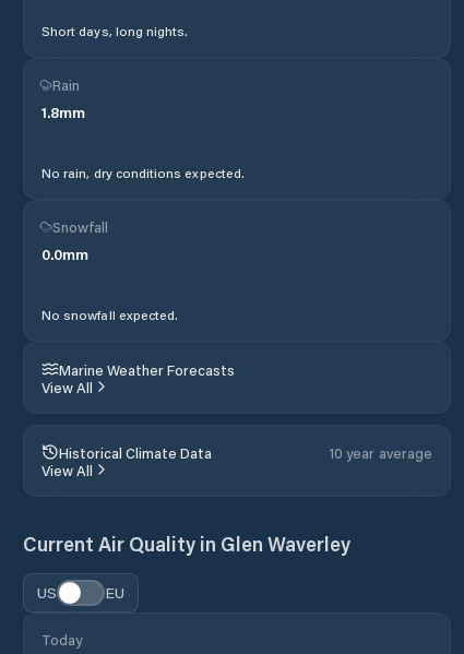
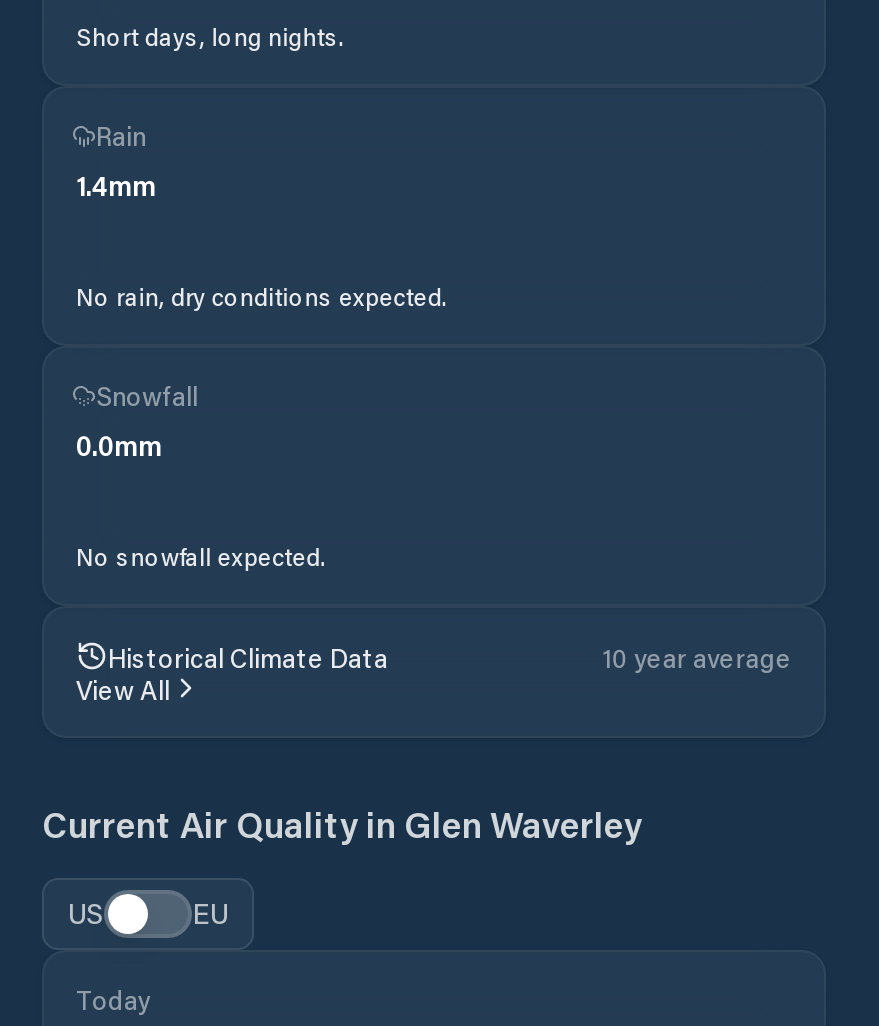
- 1.8mm
+ 1.4mm

- Marine Weather Forecasts
- View All
